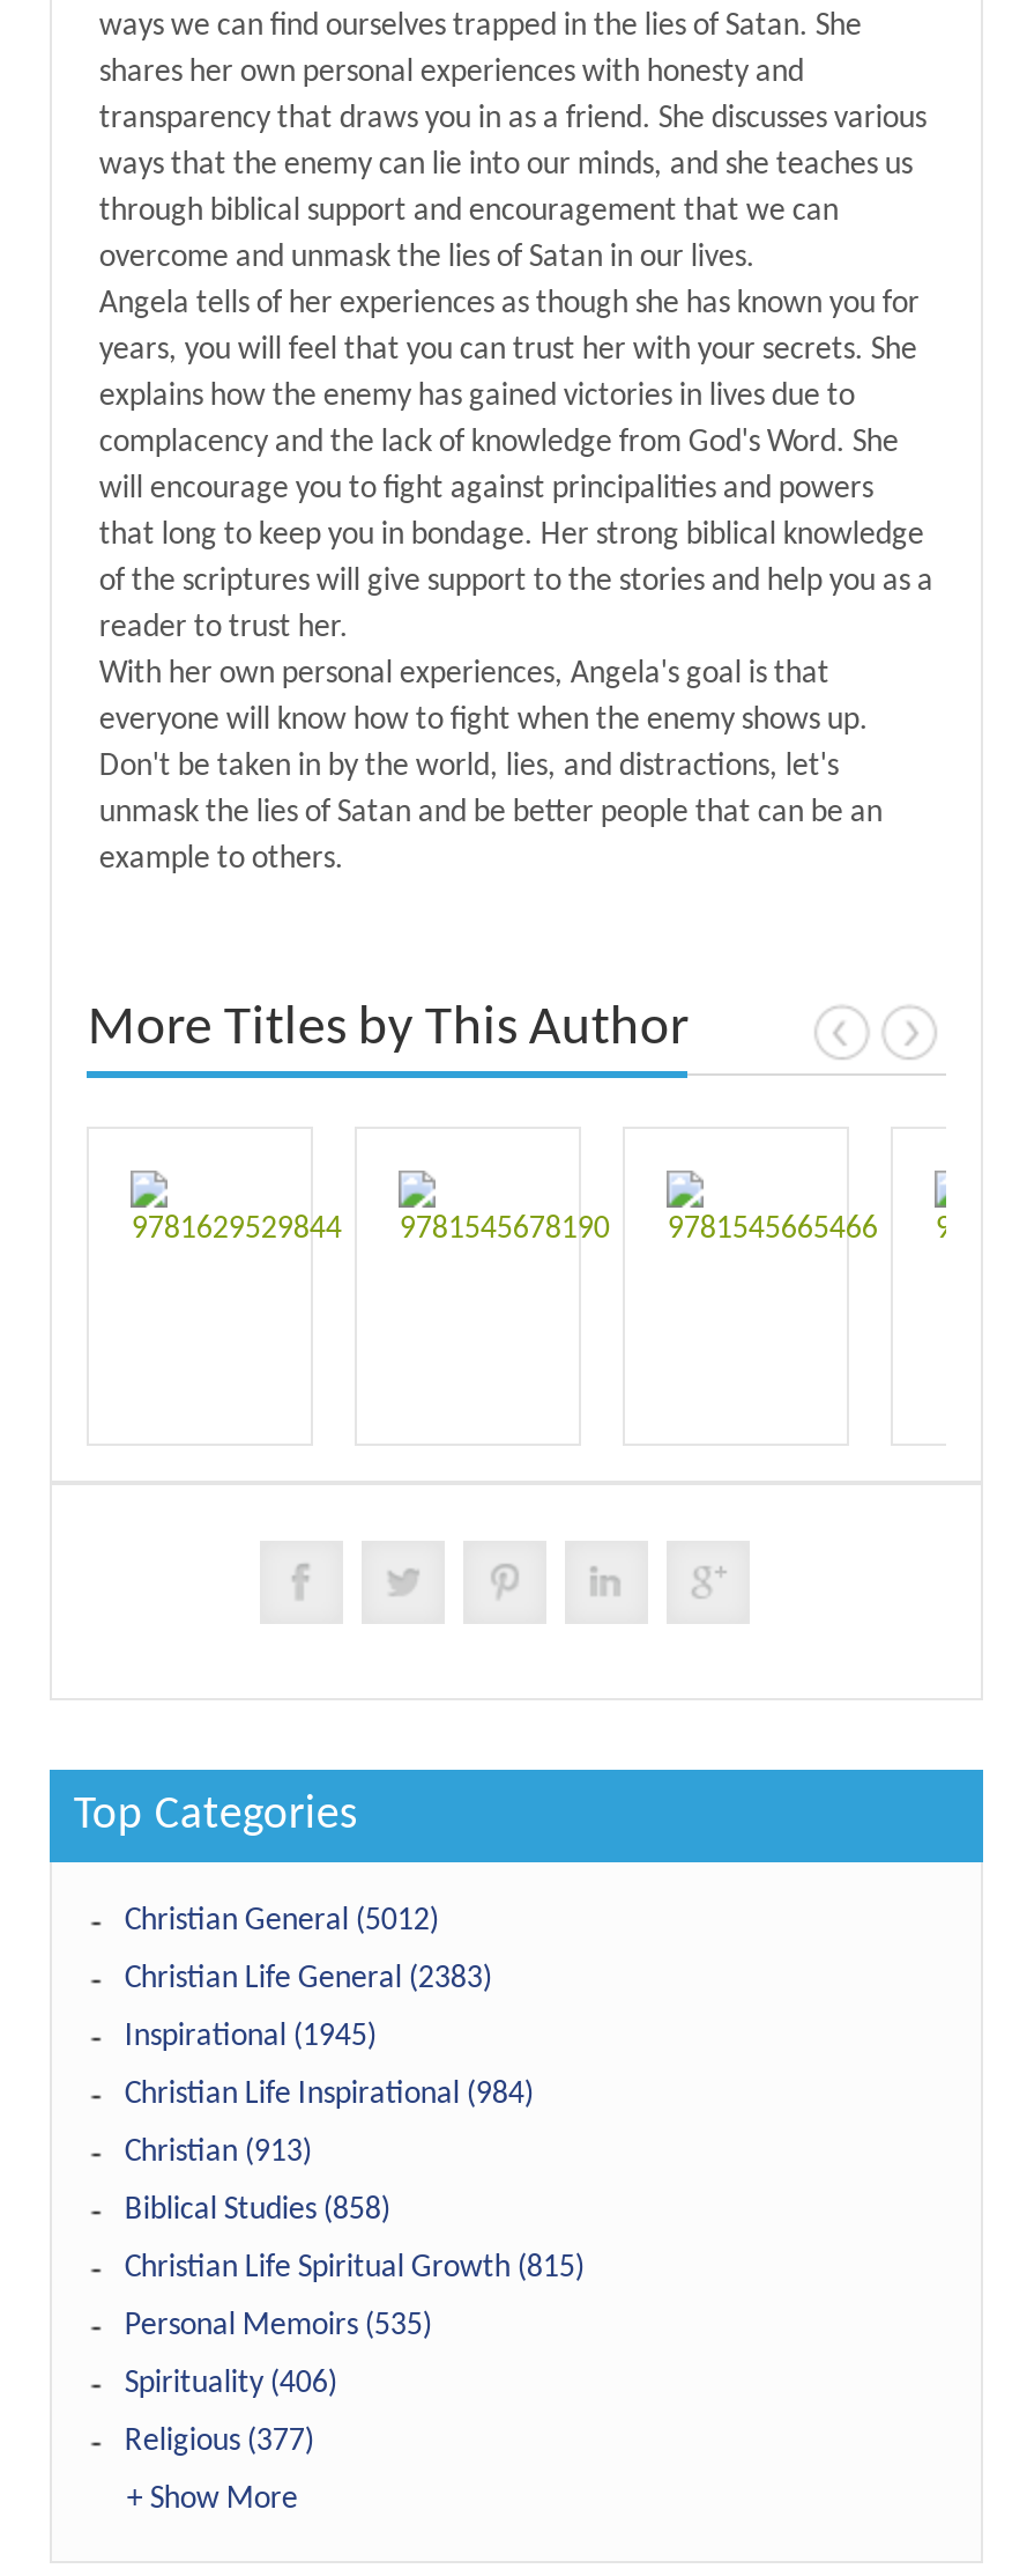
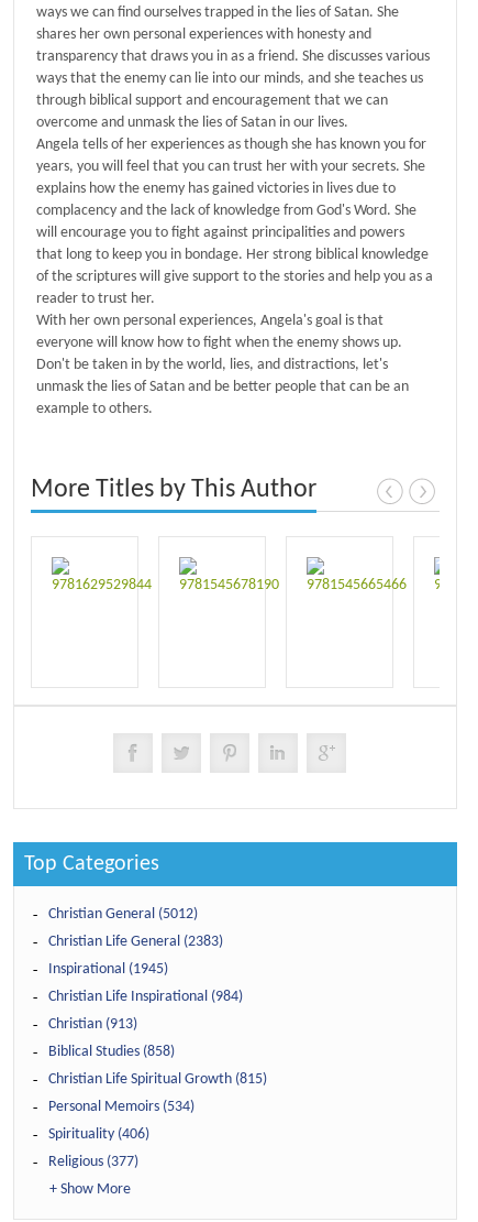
- Personal Memoirs (535)
+ Personal Memoirs (534)
